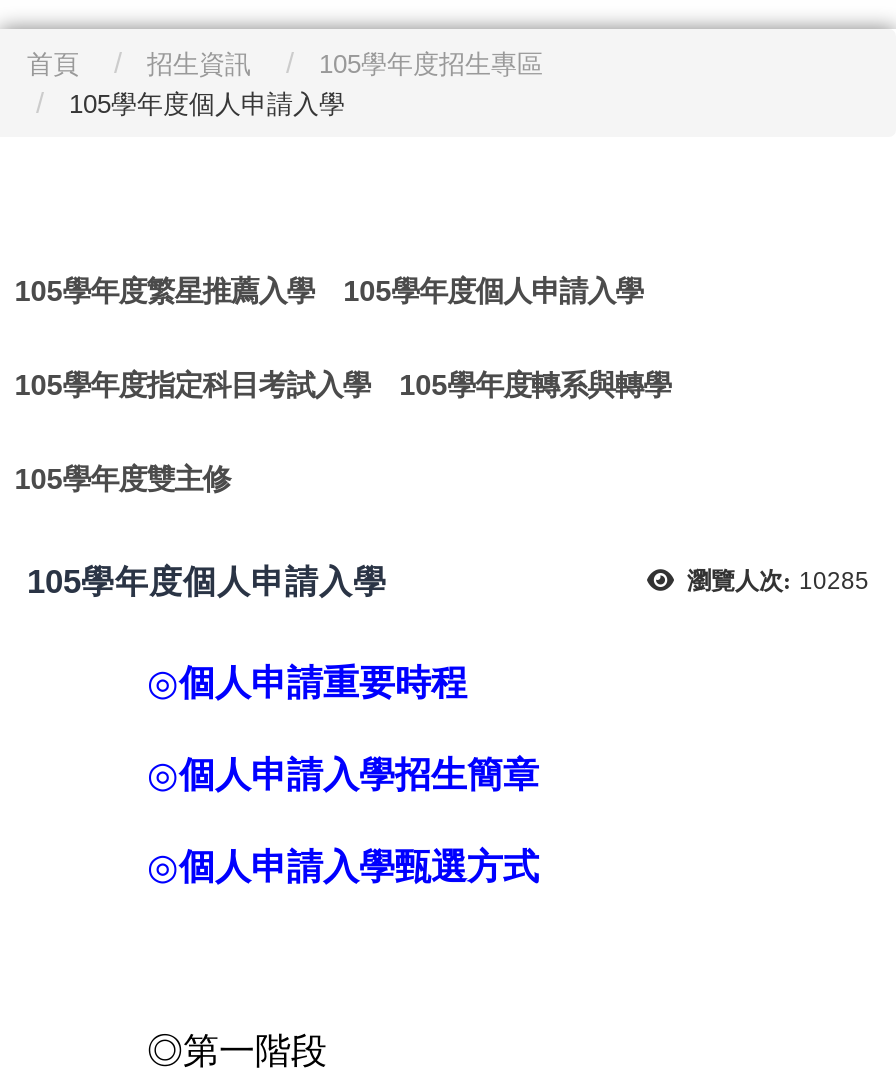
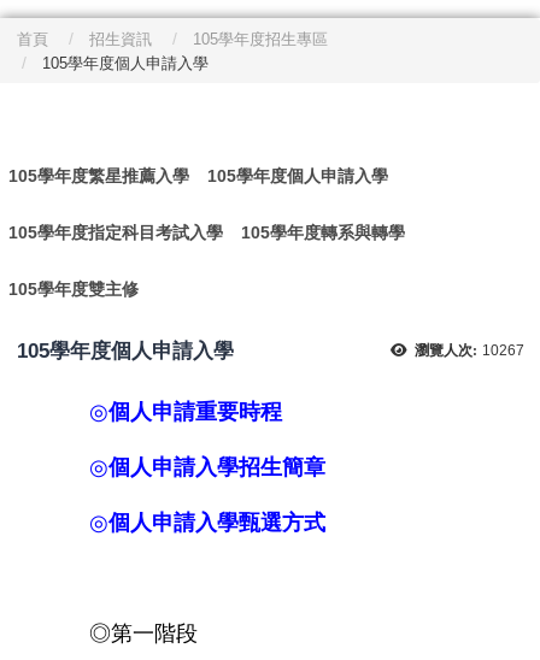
- 瀏覽人次: 10285
+ 瀏覽人次: 10267
